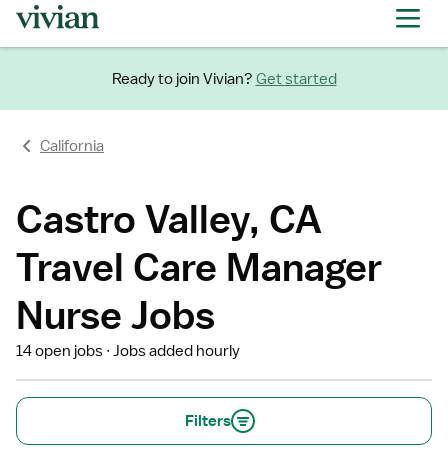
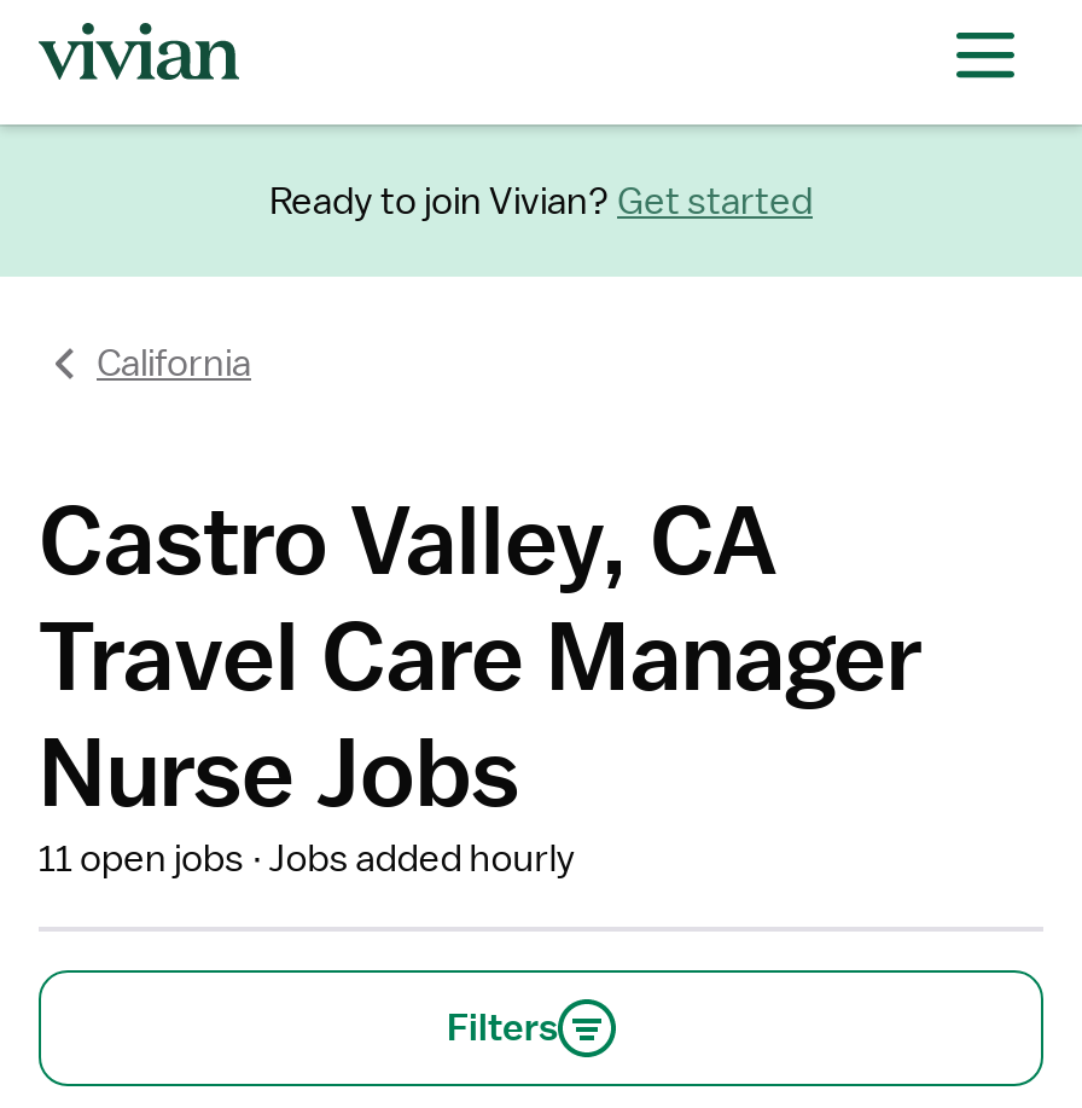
- 14 open jobs Jobs added hourly
+ 11 open jobs Jobs added hourly
